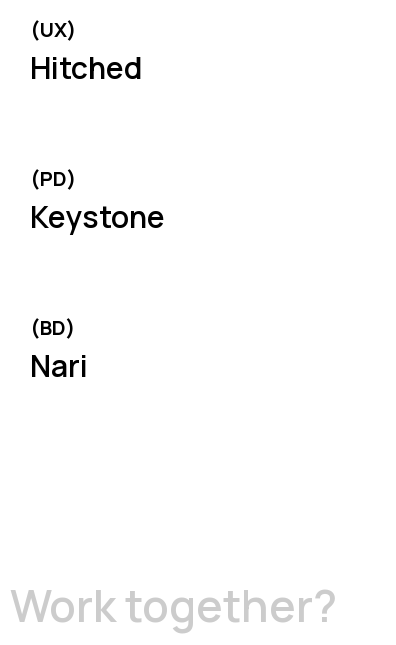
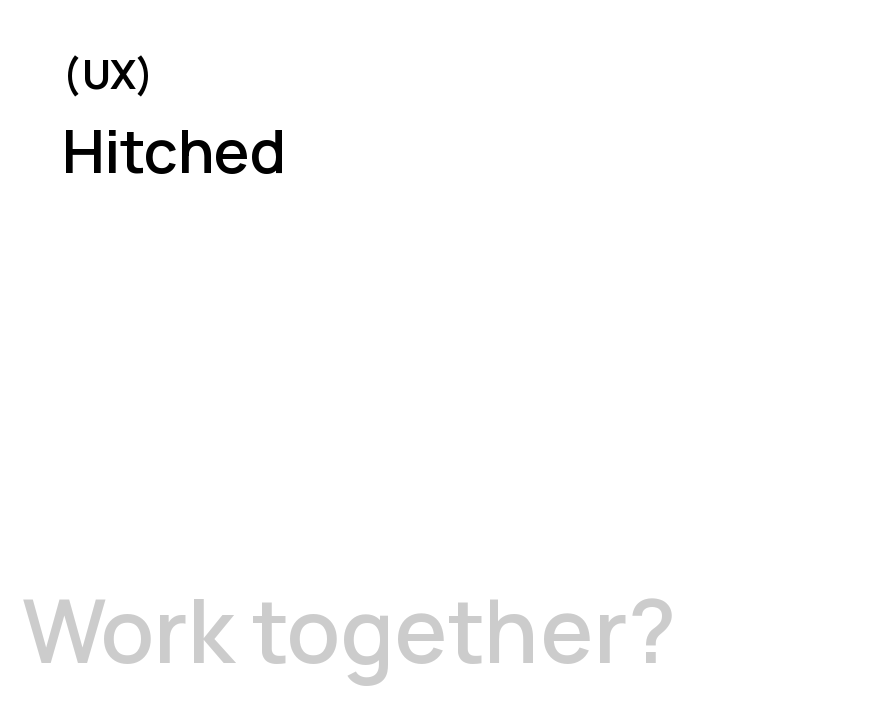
- (PD)

- Keystone

- (BD)

- Nari
